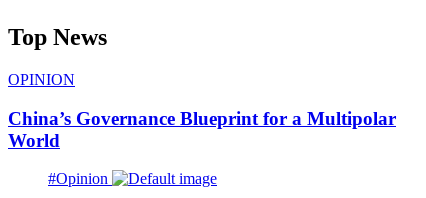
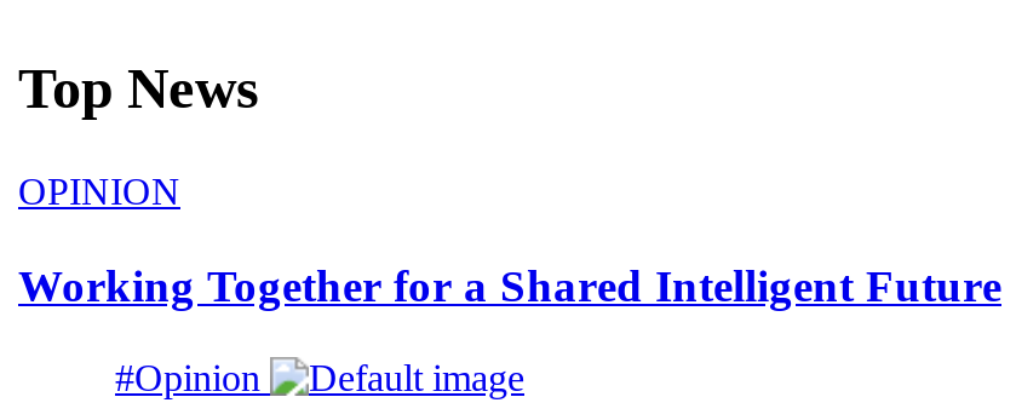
- China’s Governance Blueprint for a Multipolar
- World
+ Working Together for a Shared Intelligent Future
